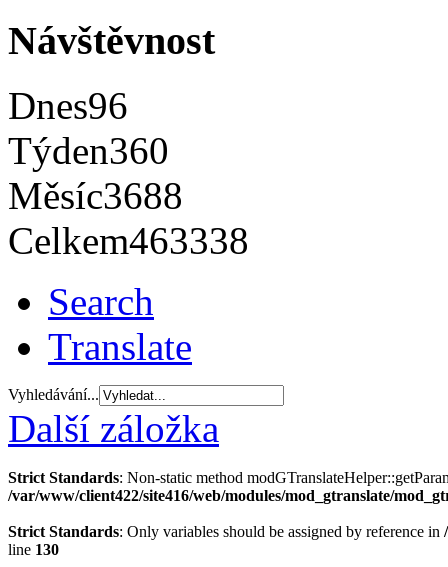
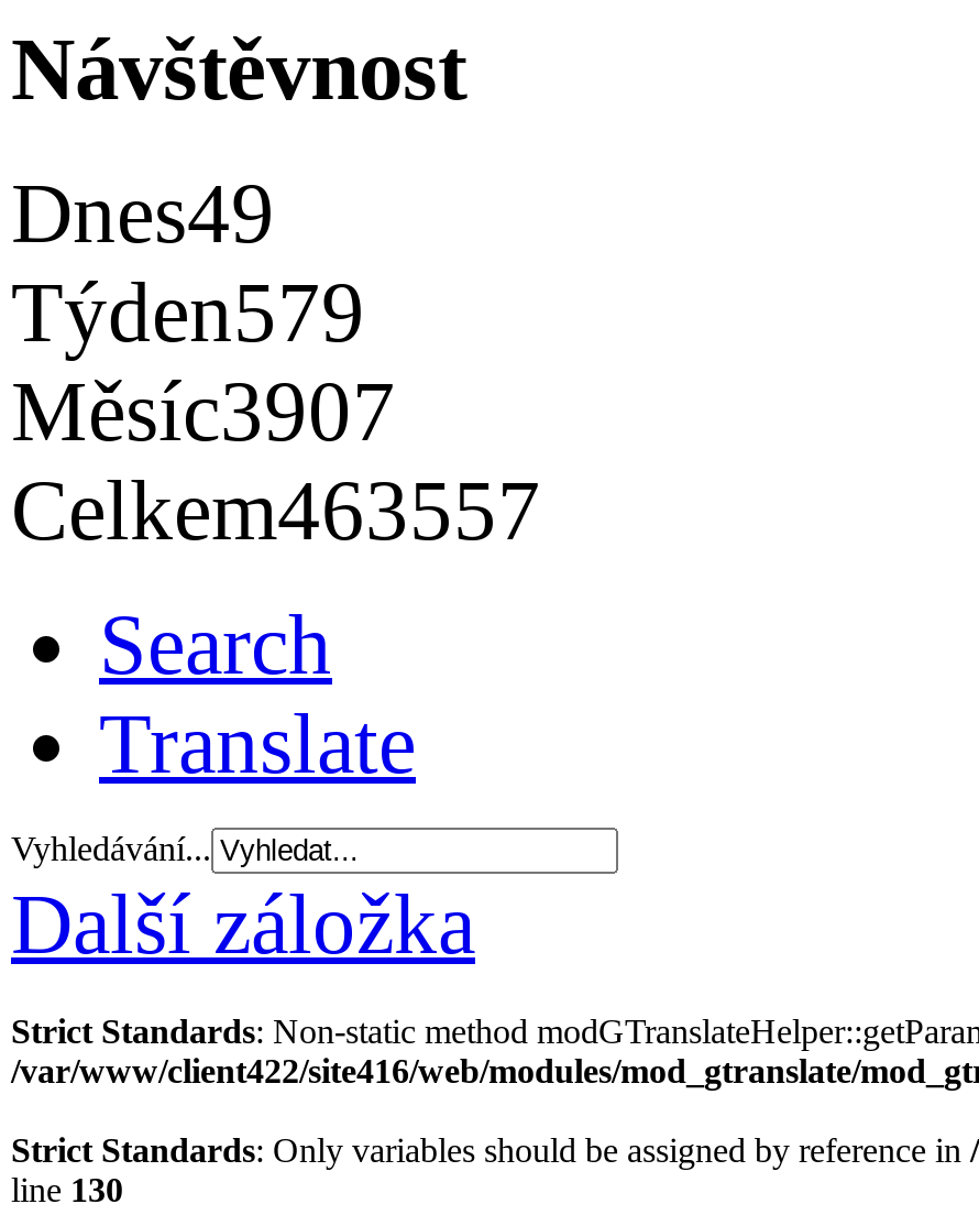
- Dnes96
+ Dnes49

- Týden360
+ Týden579

- Měsíc3688
+ Měsíc3907

- Celkem463338
+ Celkem463557
